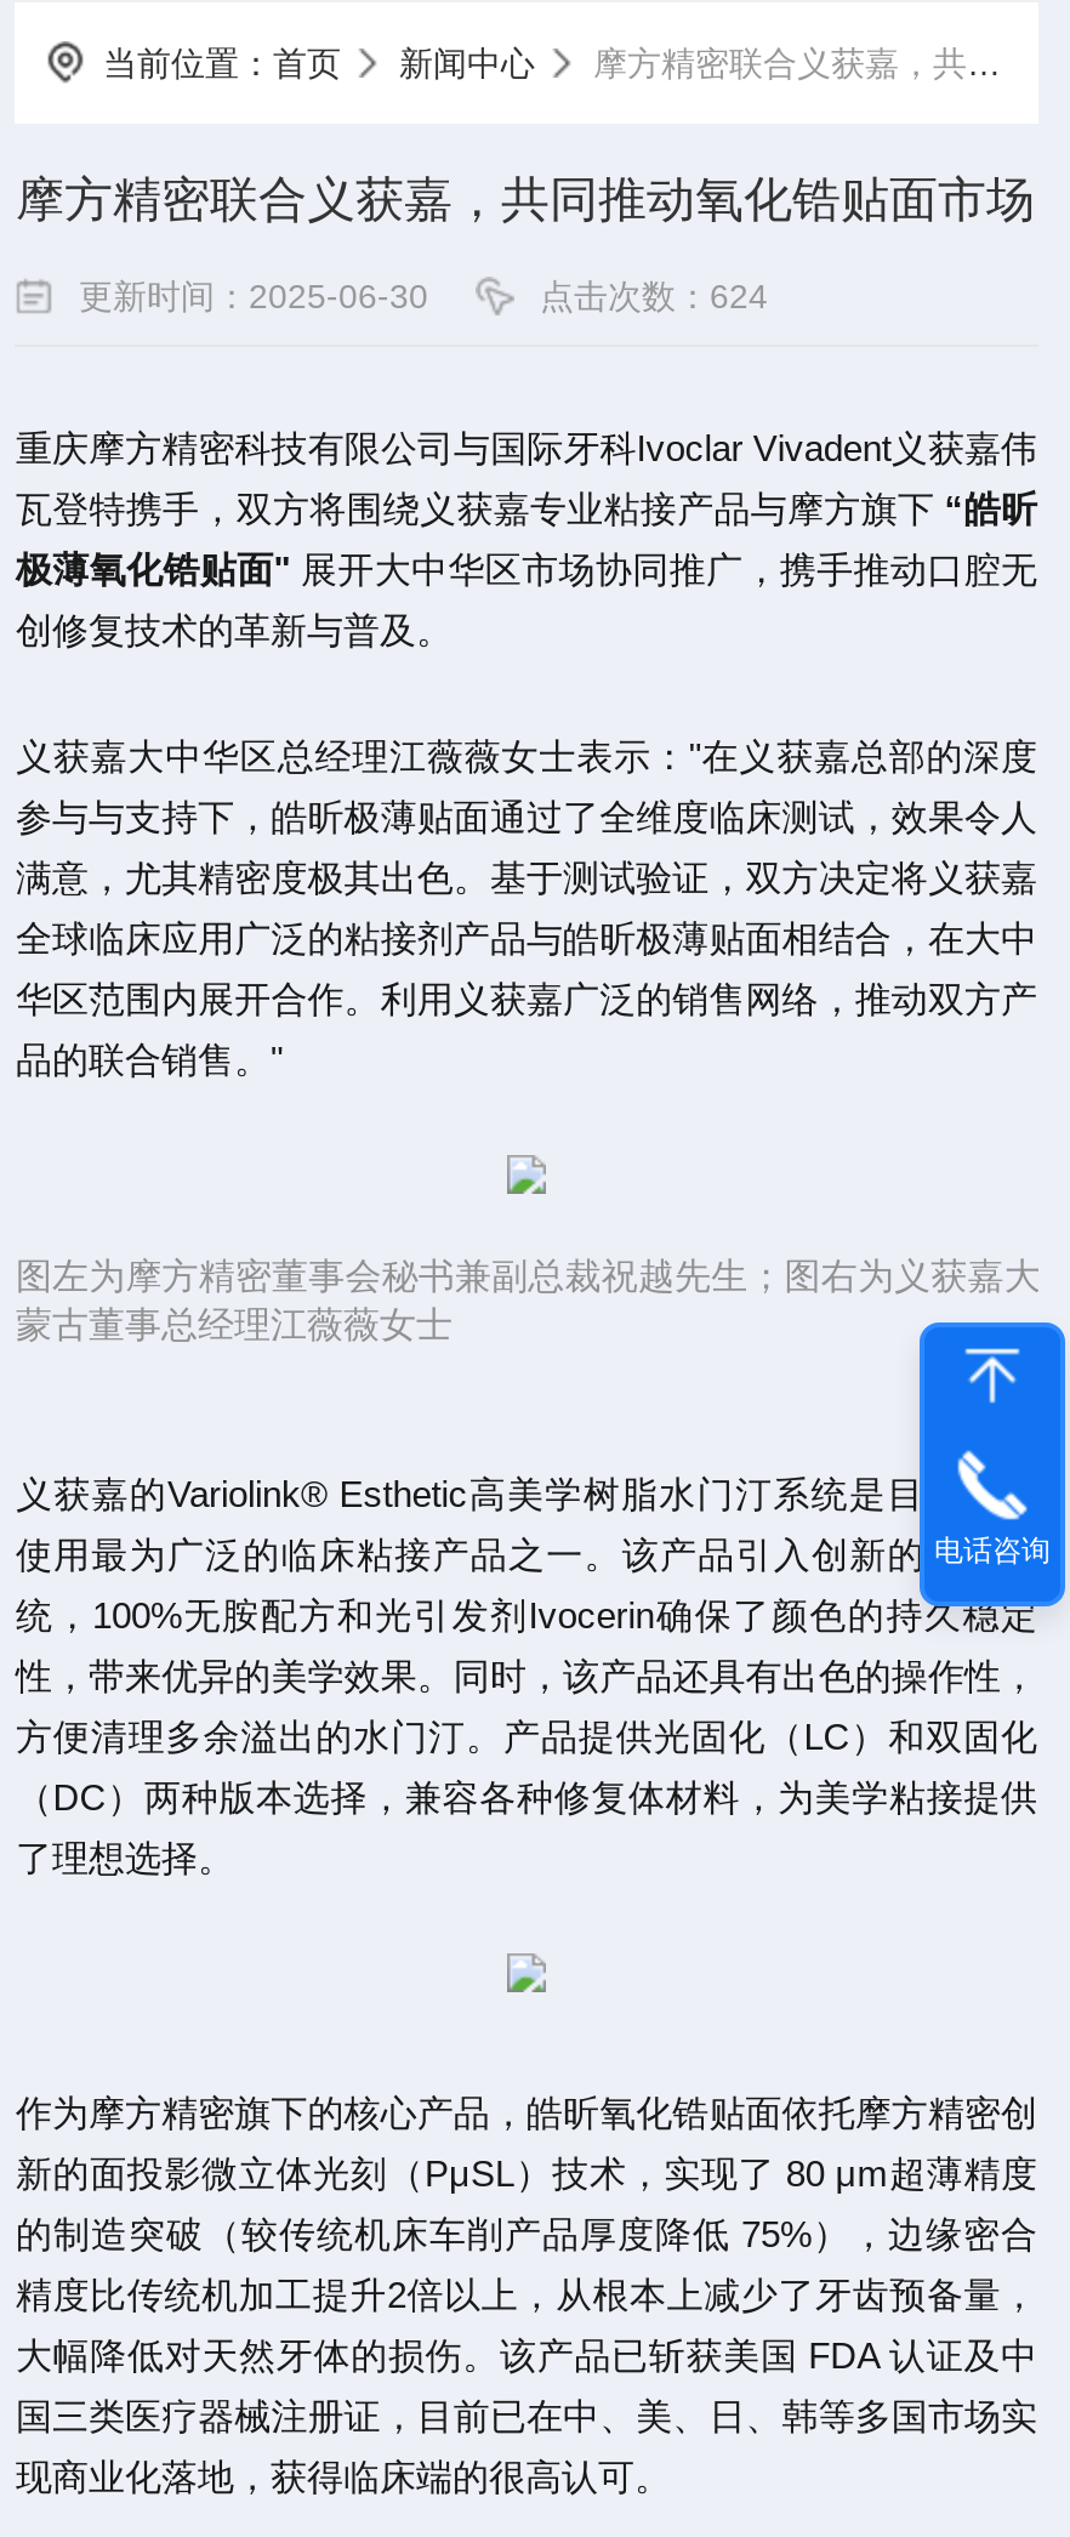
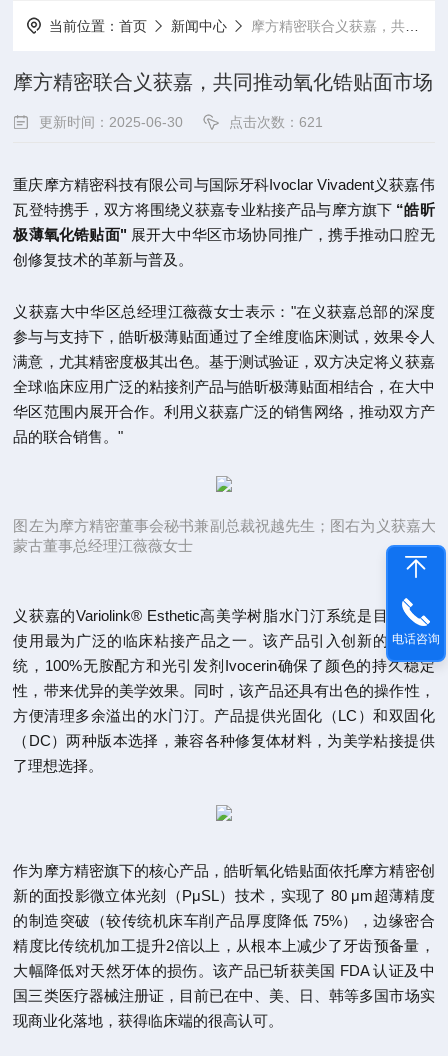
- 点击次数：624
+ 点击次数：621
